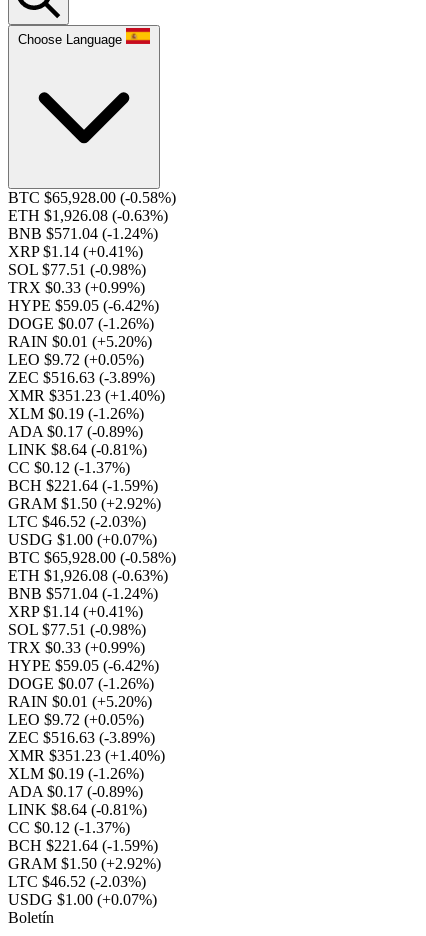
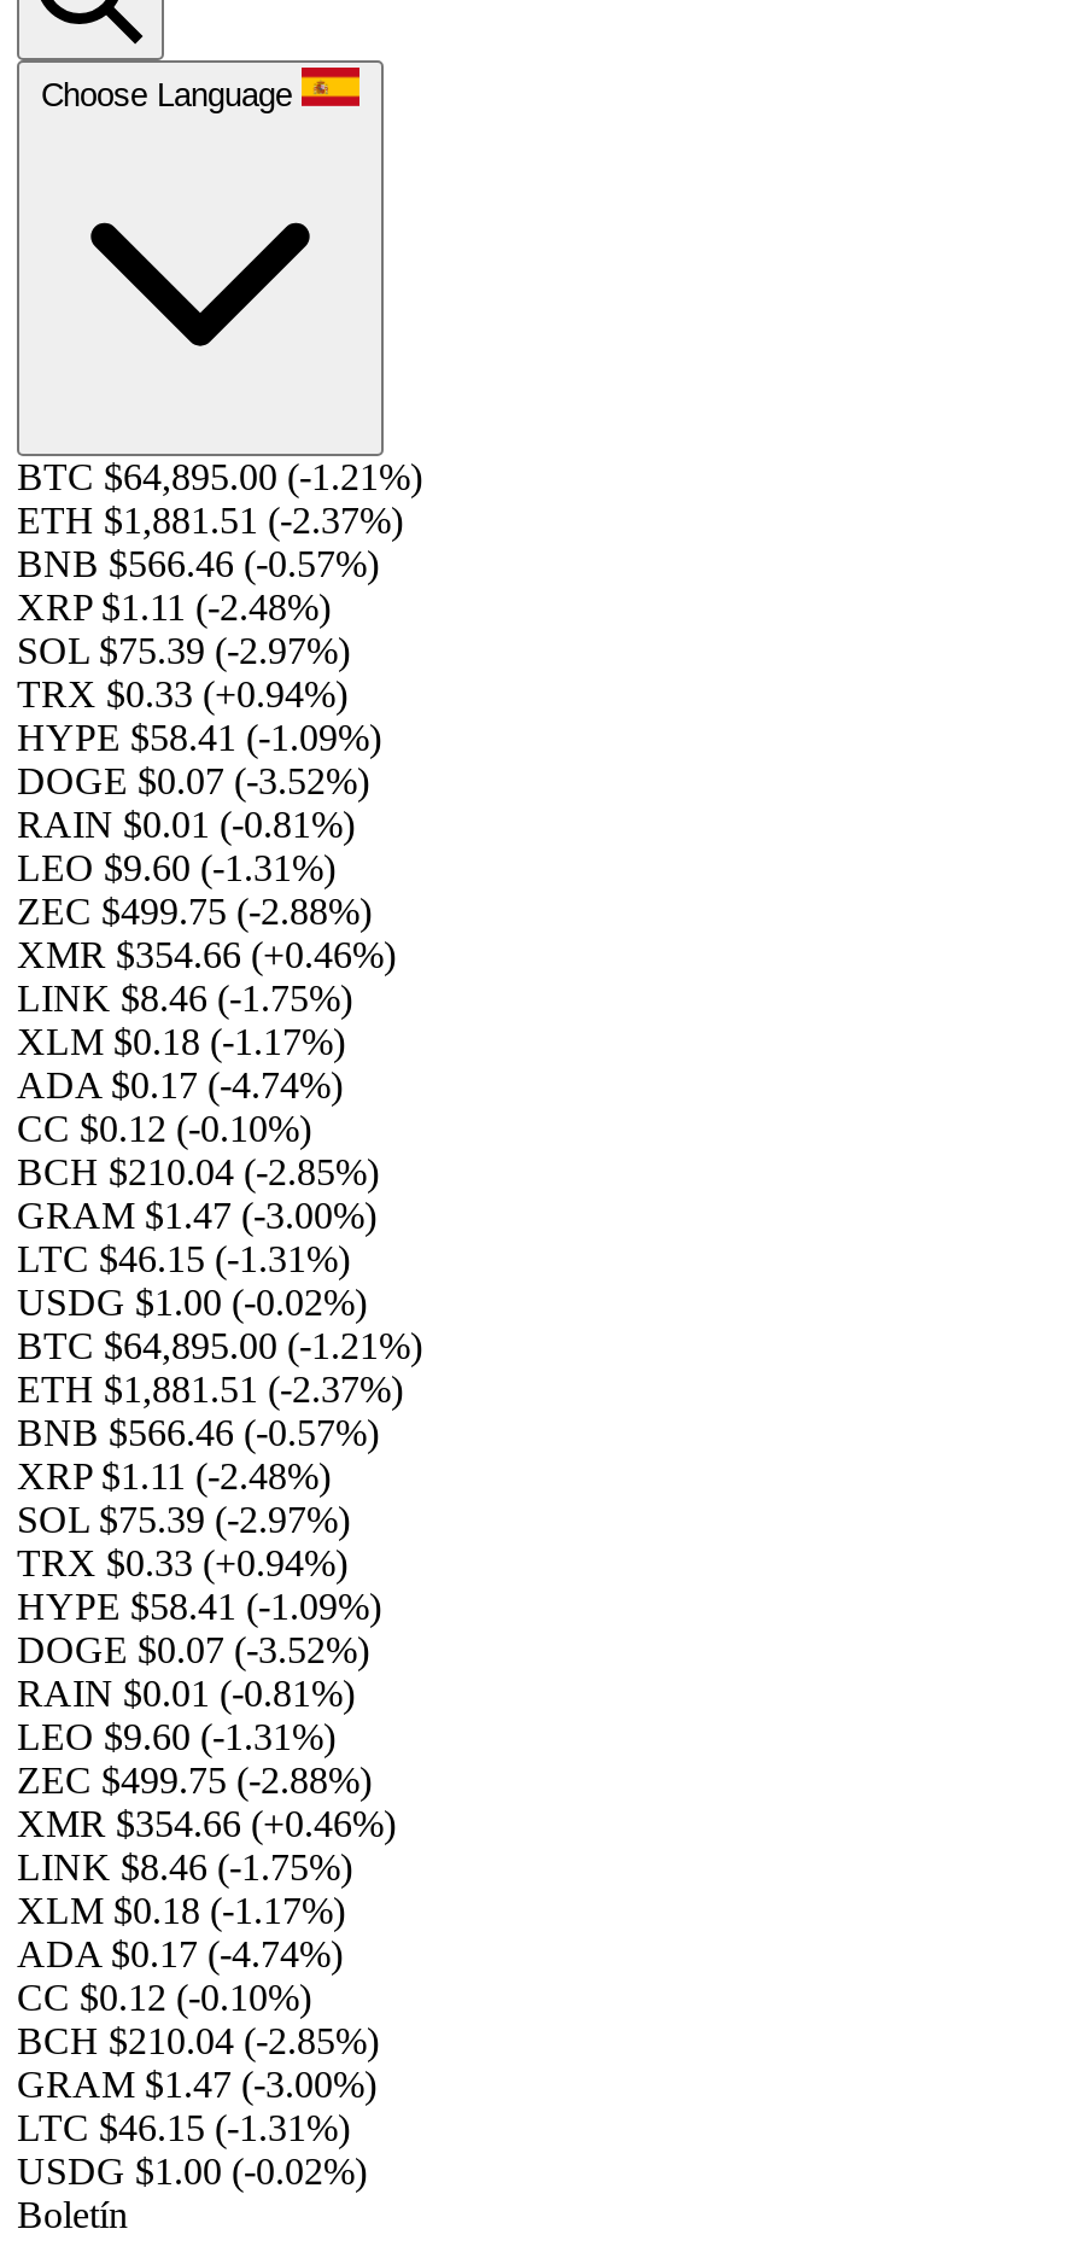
- BTC $65,928.00(-0.58%)
- ETH $1,926.08 (-0.63%)
- BNB $571.04 (-1.24%)
- XRP $1.14 (+0.41%)
- SOL $77.51 (-0.98%)
- TRX $0.33 (+0.99%)
- HYPE $59.05 (-6.42%)
- DOGE $0.07 (-1.26%)
- RAIN $0.01 (+5.20%)
- LEO $9.72 (+0.05%)
- ZEC $516.63 (-3.89%)
- XMR $351.23(+1.40%)
- XLM $0.19 (-1.26%)
- ADA $0.17 (-0.89%)
- LINK $8.64 (-0.81%)
- CC $0.12 (-1.37%)
- BCH $221.64 (-1.59%)
- GRAM $1.50 (+2.92%)
- LTC $46.52 (-2.03%)
- USDG $1.00(+0.07%)
- BTC $65,928.00 (-0.58%)
- ETH $1,926.08 (-0.63%)
- BNB $571.04 (-1.24%)
- XRP $1.14 (+0.41%)
- SOL $77.51 (-0.98%)
- TRX $0.33 (+0.99%)
- HYPE $59.05 (-6.42%)
- DOGE $0.07 (-1.26%)
- RAIN $0.01 (+5.20%)
- LEO $9.72 (+0.05%)
- ZEC $516.63 (-3.89%)
- XMR $351.23(+1.40%)
- XLM $0.19 (-1.26%)
- ADA $0.17 (-0.89%)
- LINK $8.64 (-0.81%)
- CC $0.12 (-1.37%)
- BCH $221.64 (-1.59%)
- GRAM $1.50 (+2.92%)
- LTC $46.52 (-2.03%)
- USDG $1.00(+0.07%)
+ BTC $64,895.00(-1.21%)
+ ETH $1,881.51 (-2.37%)
+ BNB $566.46 (-0.57%)
+ XRP $1.11 (-2.48%)
+ SOL $75.39 (-2.97%)
+ TRX $0.33 (+0.94%)
+ HYPE $58.41 (-1.09%)
+ DOGE $0.07 (-3.52%)
+ RAIN $0.01 (-0.81%)
+ LEO $9.60 (-1.31%)
+ ZEC $499.75 (-2.88%)
+ XMR $354.66(+0.46%)
+ LINK $8.46 (-1.75%)
+ XLM $0.18 (-1.17%)
+ ADA $0.17 (-4.74%)
+ CC $0.12 (-0.10%)
+ BCH $210.04 (-2.85%)
+ GRAM $1.47 (-3.00%)
+ LTC $46.15 (-1.31%)
+ USDG $1.00(-0.02%)
+ BTC $64,895.00 (-1.21%)
+ ETH $1,881.51 (-2.37%)
+ BNB $566.46 (-0.57%)
+ XRP $1.11 (-2.48%)
+ SOL $75.39 (-2.97%)
+ TRX $0.33 (+0.94%)
+ HYPE $58.41 (-1.09%)
+ DOGE $0.07 (-3.52%)
+ RAIN $0.01 (-0.81%)
+ LEO $9.60 (-1.31%)
+ ZEC $499.75 (-2.88%)
+ XMR $354.66(+0.46%)
+ LINK $8.46 (-1.75%)
+ XLM $0.18 (-1.17%)
+ ADA $0.17 (-4.74%)
+ CC $0.12 (-0.10%)
+ BCH $210.04 (-2.85%)
+ GRAM $1.47 (-3.00%)
+ LTC $46.15 (-1.31%)
+ USDG $1.00(-0.02%)
